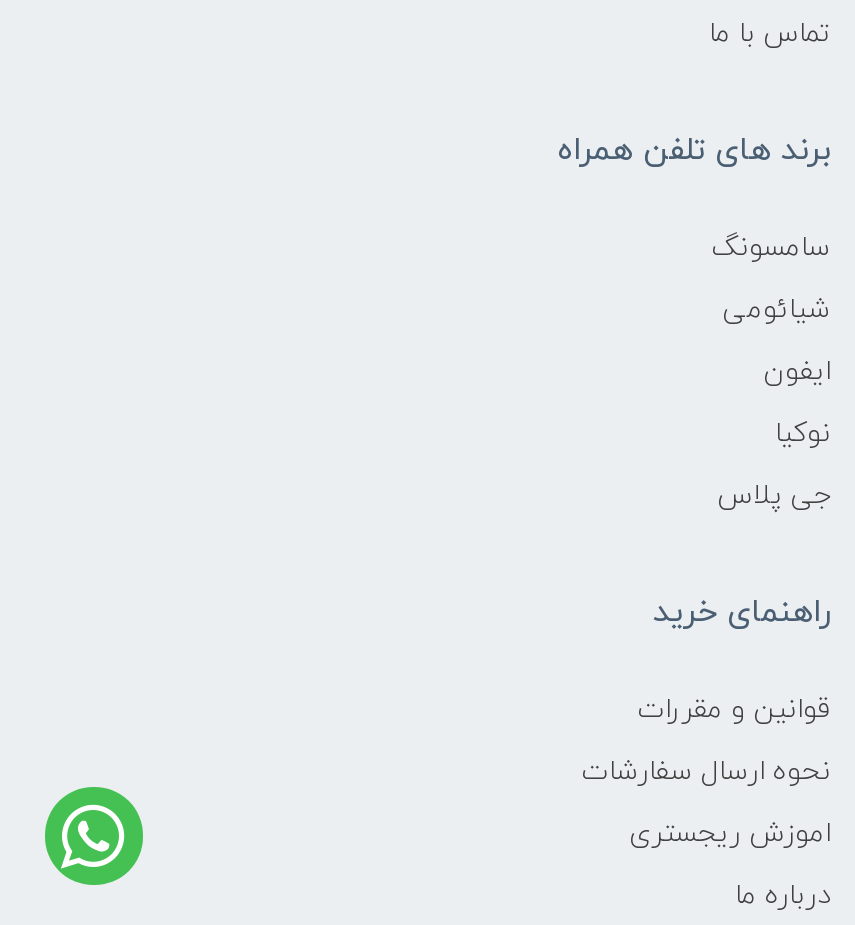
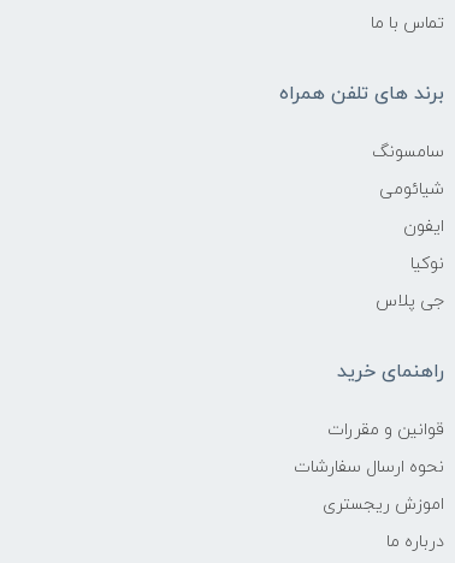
- [image]
